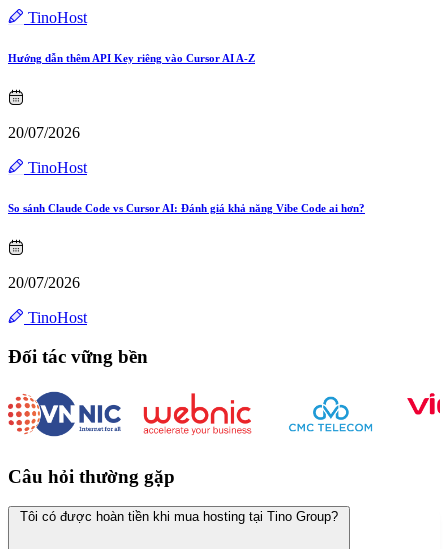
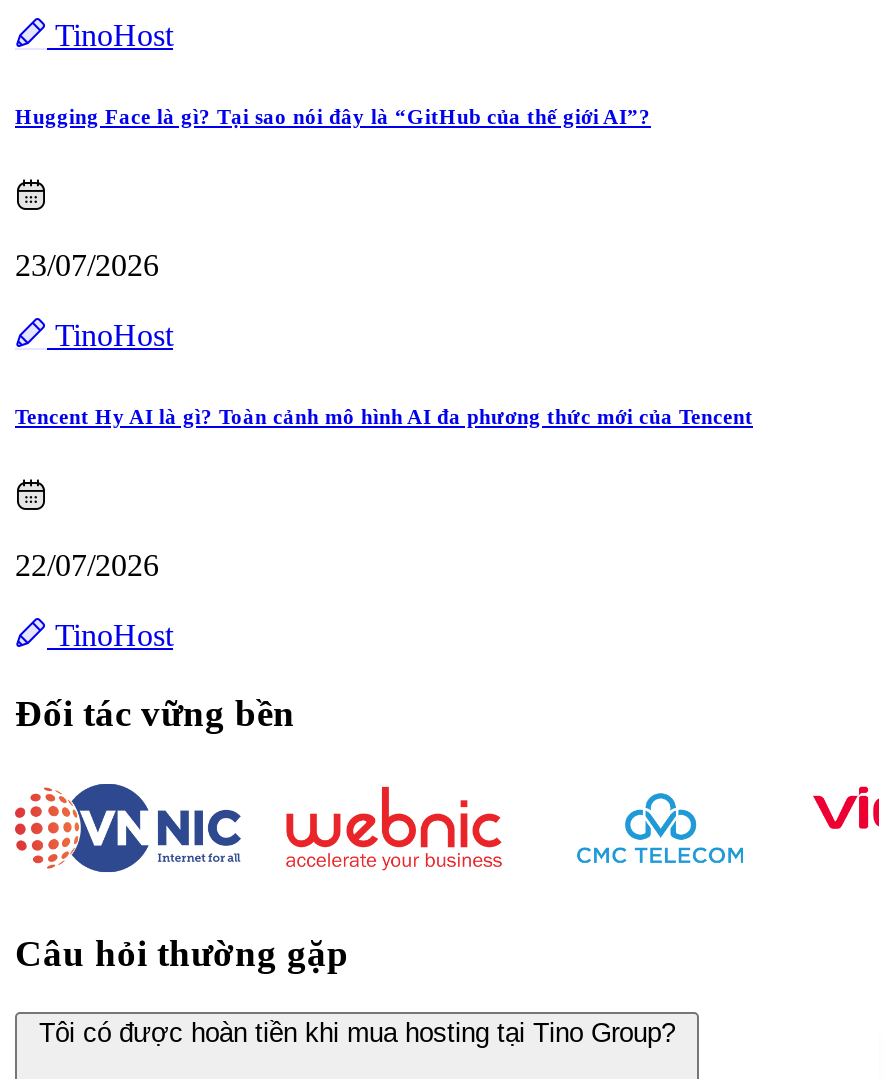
- Hướng dẫn thêm API Key riêng vào Cursor AI A-Z
+ Hugging Face là gì? Tại sao nói đây là “GitHub của thế giới AI”?

- 20/07/2026
+ 23/07/2026

- So sánh Claude Code vs Cursor AI: Đánh giá khả năng Vibe Code ai hơn?
+ Tencent Hy AI là gì? Toàn cảnh mô hình AI đa phương thức mới của Tencent

- 20/07/2026
+ 22/07/2026
